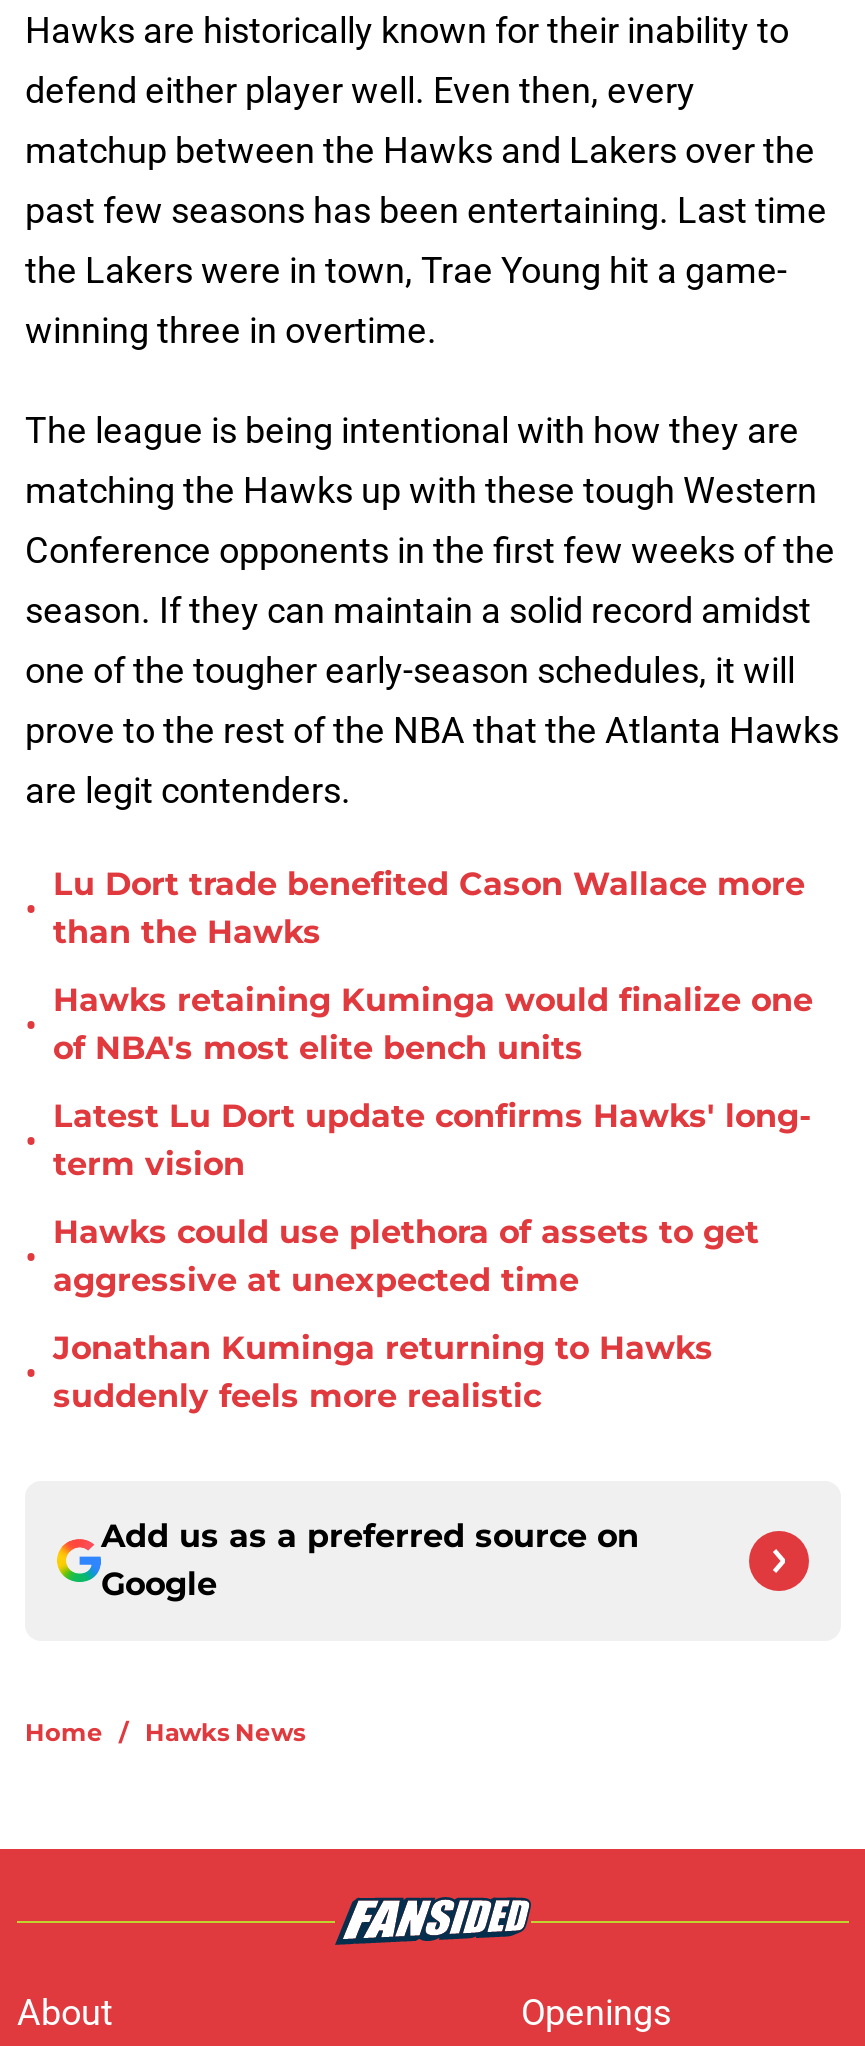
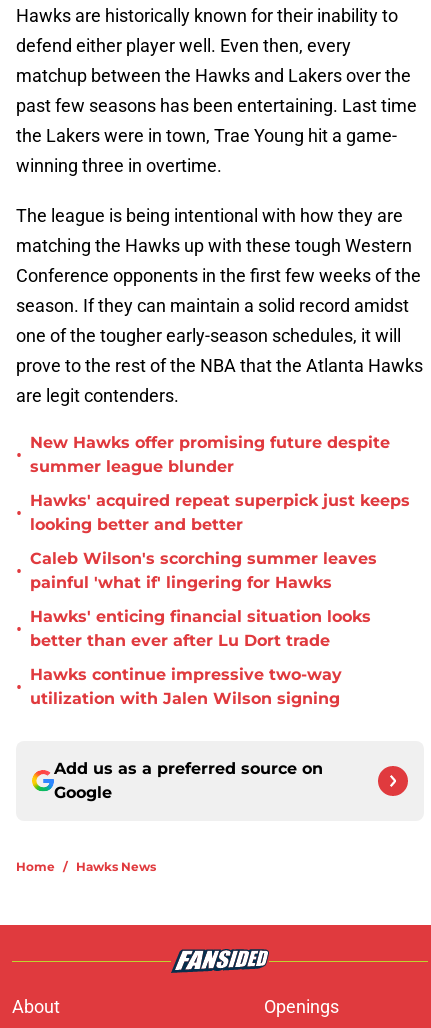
- Lu Dort trade benefited Cason Wallace more
- than the Hawks
+ New Hawks offer promising future despite
+ summer league blunder

- Hawks retaining Kuminga would finalize one
- of NBA's most elite bench units
+ Hawks' acquired repeat superpick just keeps
+ looking better and better

- Latest Lu Dort update confirms Hawks' long-
- term vision
+ Caleb Wilson's scorching summer leaves
+ painful 'what if' lingering for Hawks

- Hawks could use plethora of assets to get
- aggressive at unexpected time
+ Hawks' enticing financial situation looks
+ better than ever after Lu Dort trade

- Jonathan Kuminga returning to Hawks
- suddenly feels more realistic
+ Hawks continue impressive two-way
+ utilization with Jalen Wilson signing
